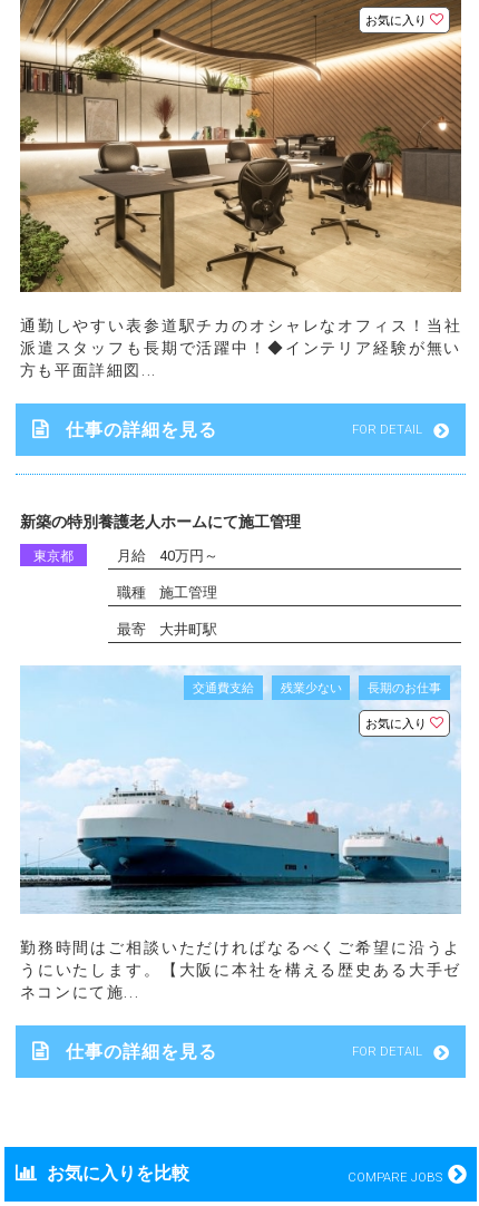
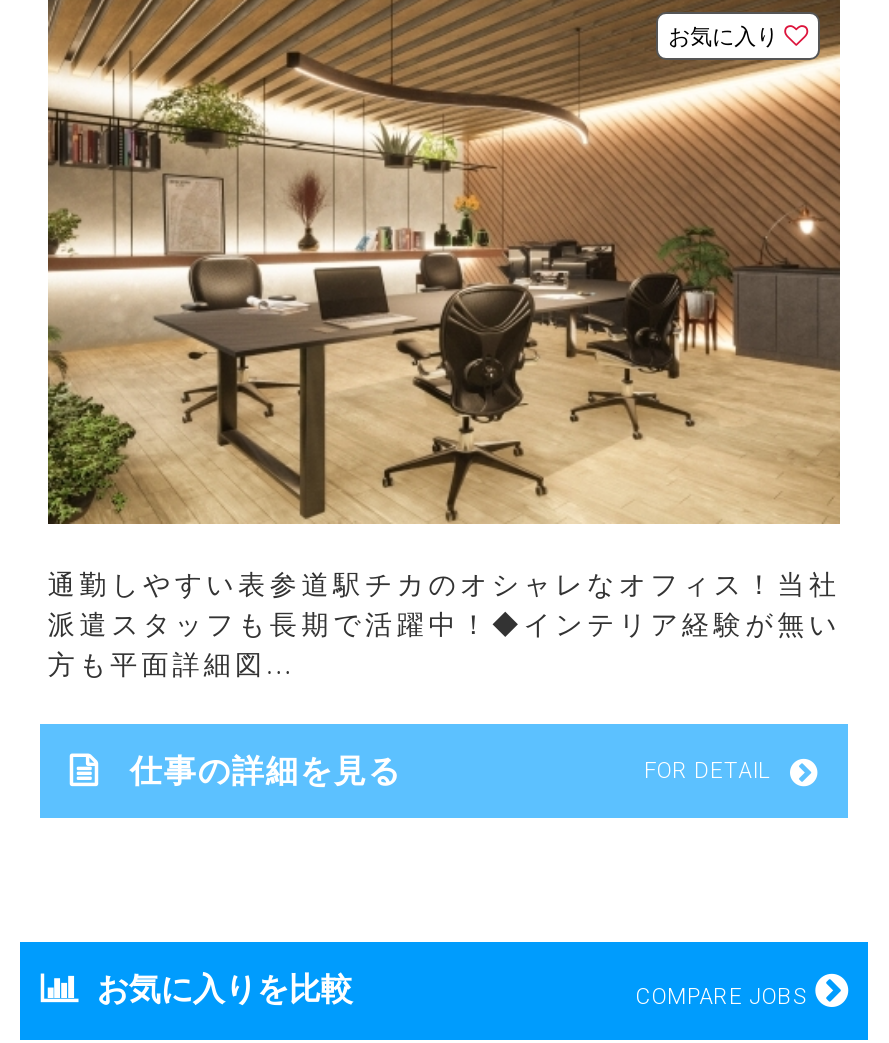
- 新築の特別養護老人ホームにて施工管理
- 東京都
- 月給
- 40万円～
- 職種
- 施工管理
- 最寄
- 大井町駅

- [image]
- お気に入り

- 交通費支給
- 残業少ない
- 長期のお仕事

- 勤務時間はご相談いただければなるべくご希望に沿うよ
- うにいたします。【大阪に本社を構える歴史ある大手ゼ
- ネコンにて施...
- 仕事の詳細を見る
- FOR DETAIL
